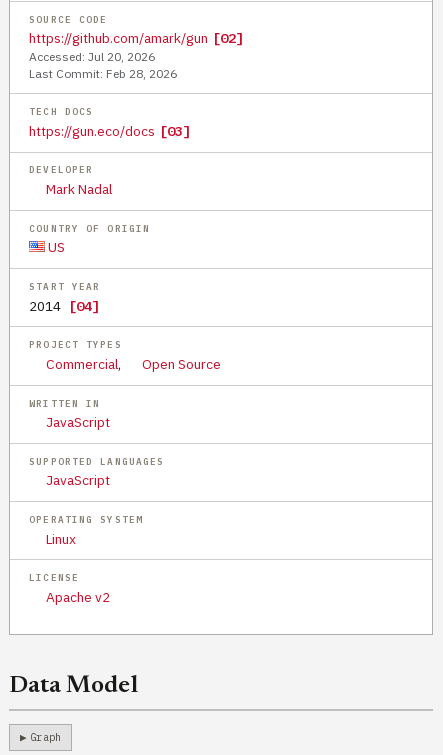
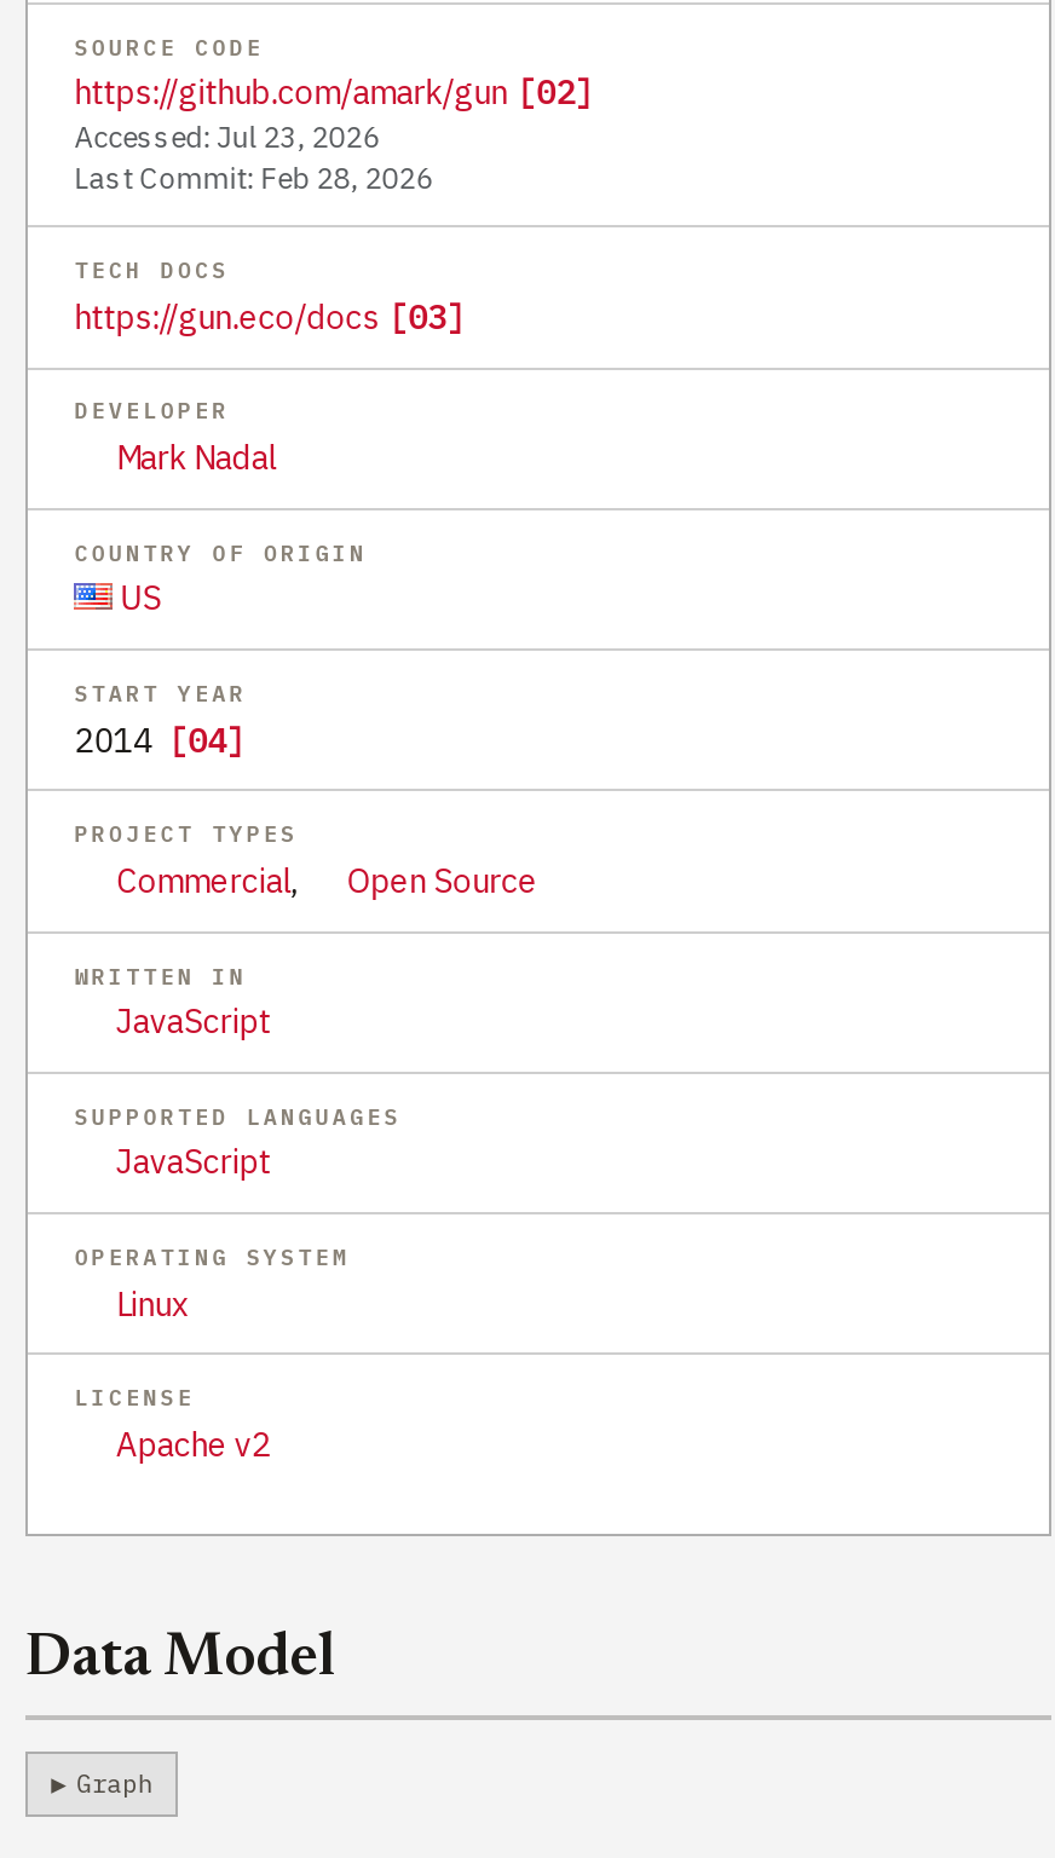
- Accessed: Jul 20, 2026
+ Accessed: Jul 23, 2026
